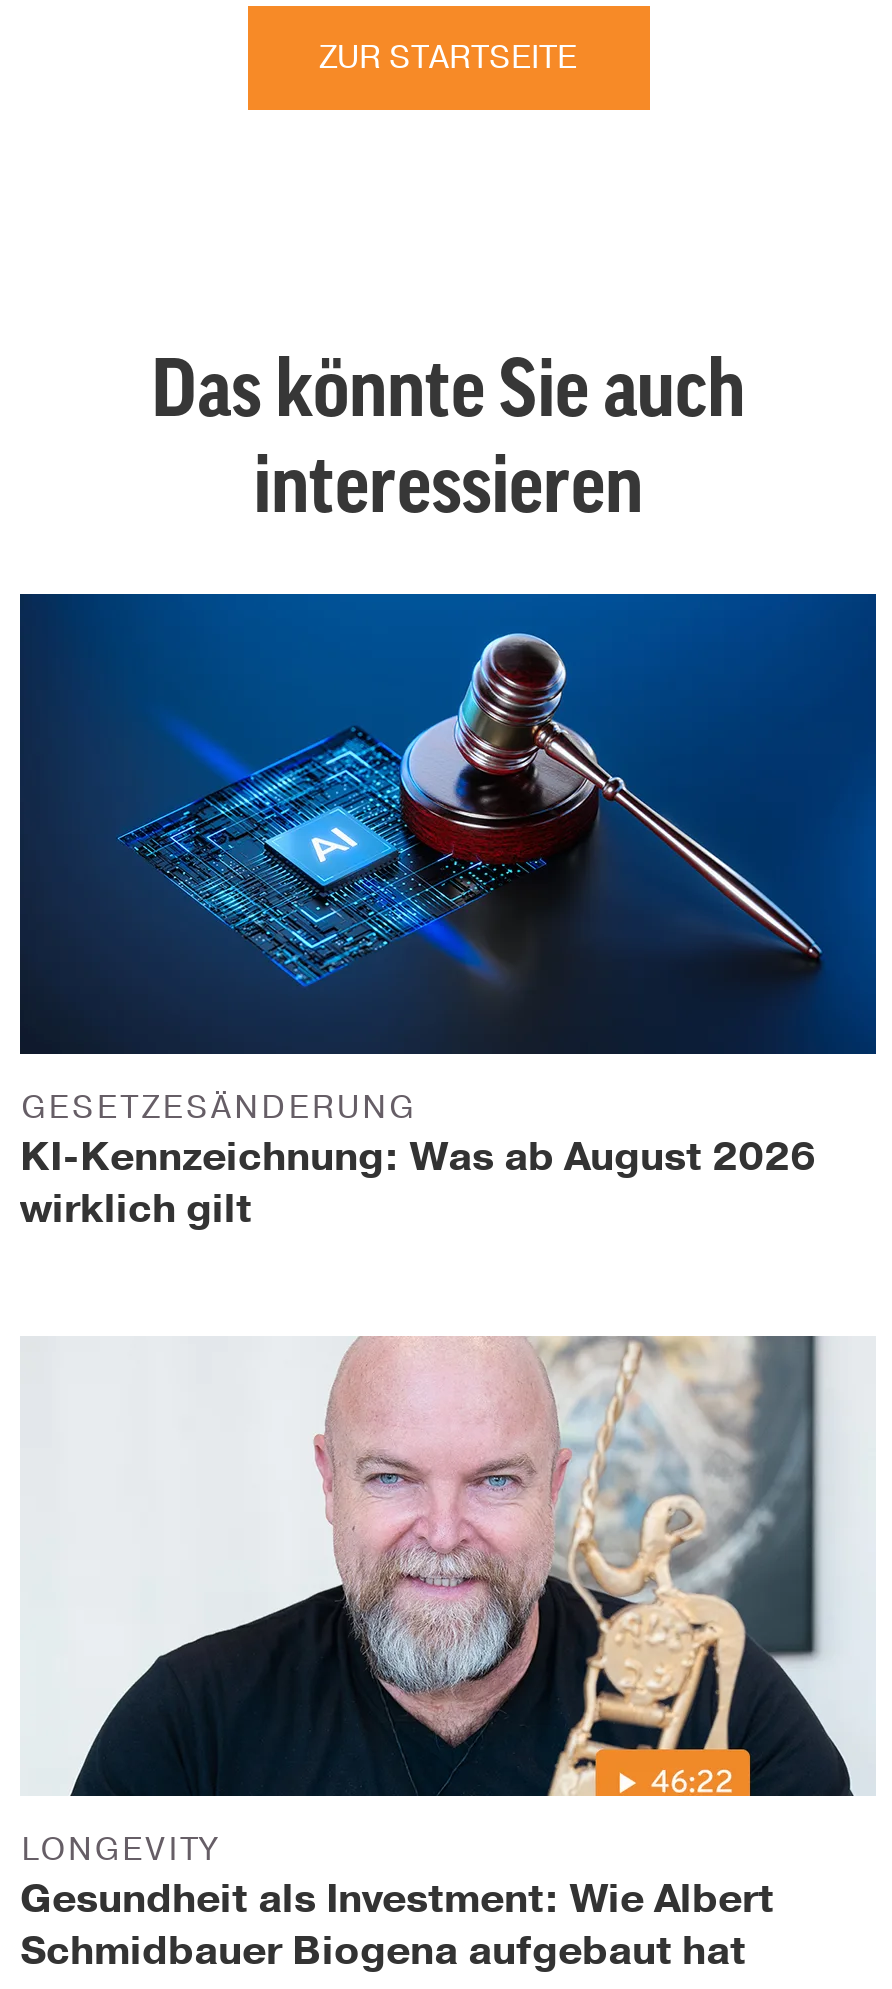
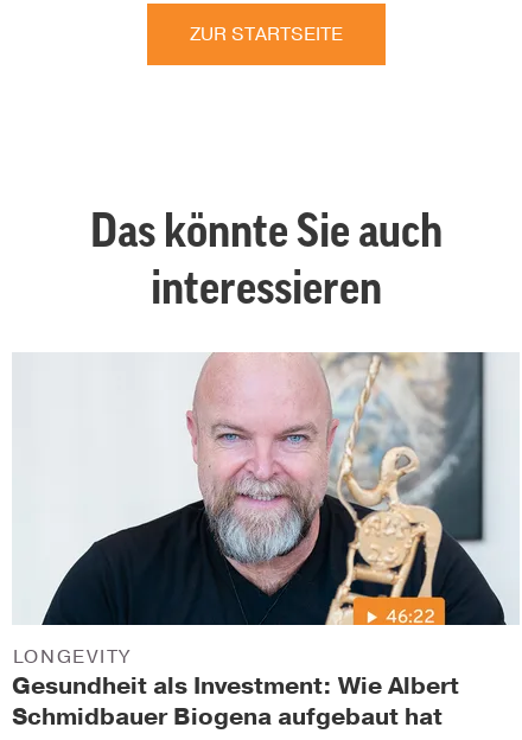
- [image]
- GESETZESÄNDERUNG

- KI-Kennzeichnung: Was ab August 2026
- wirklich gilt
